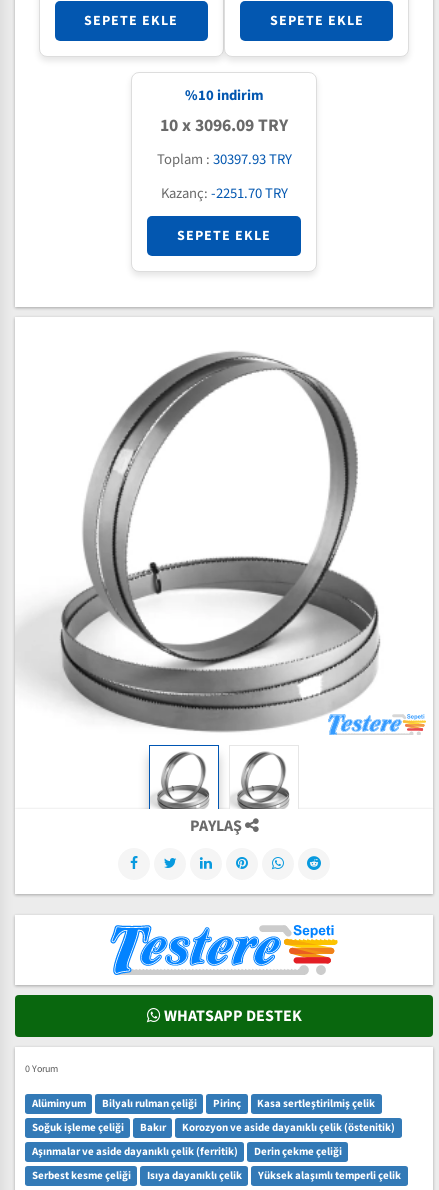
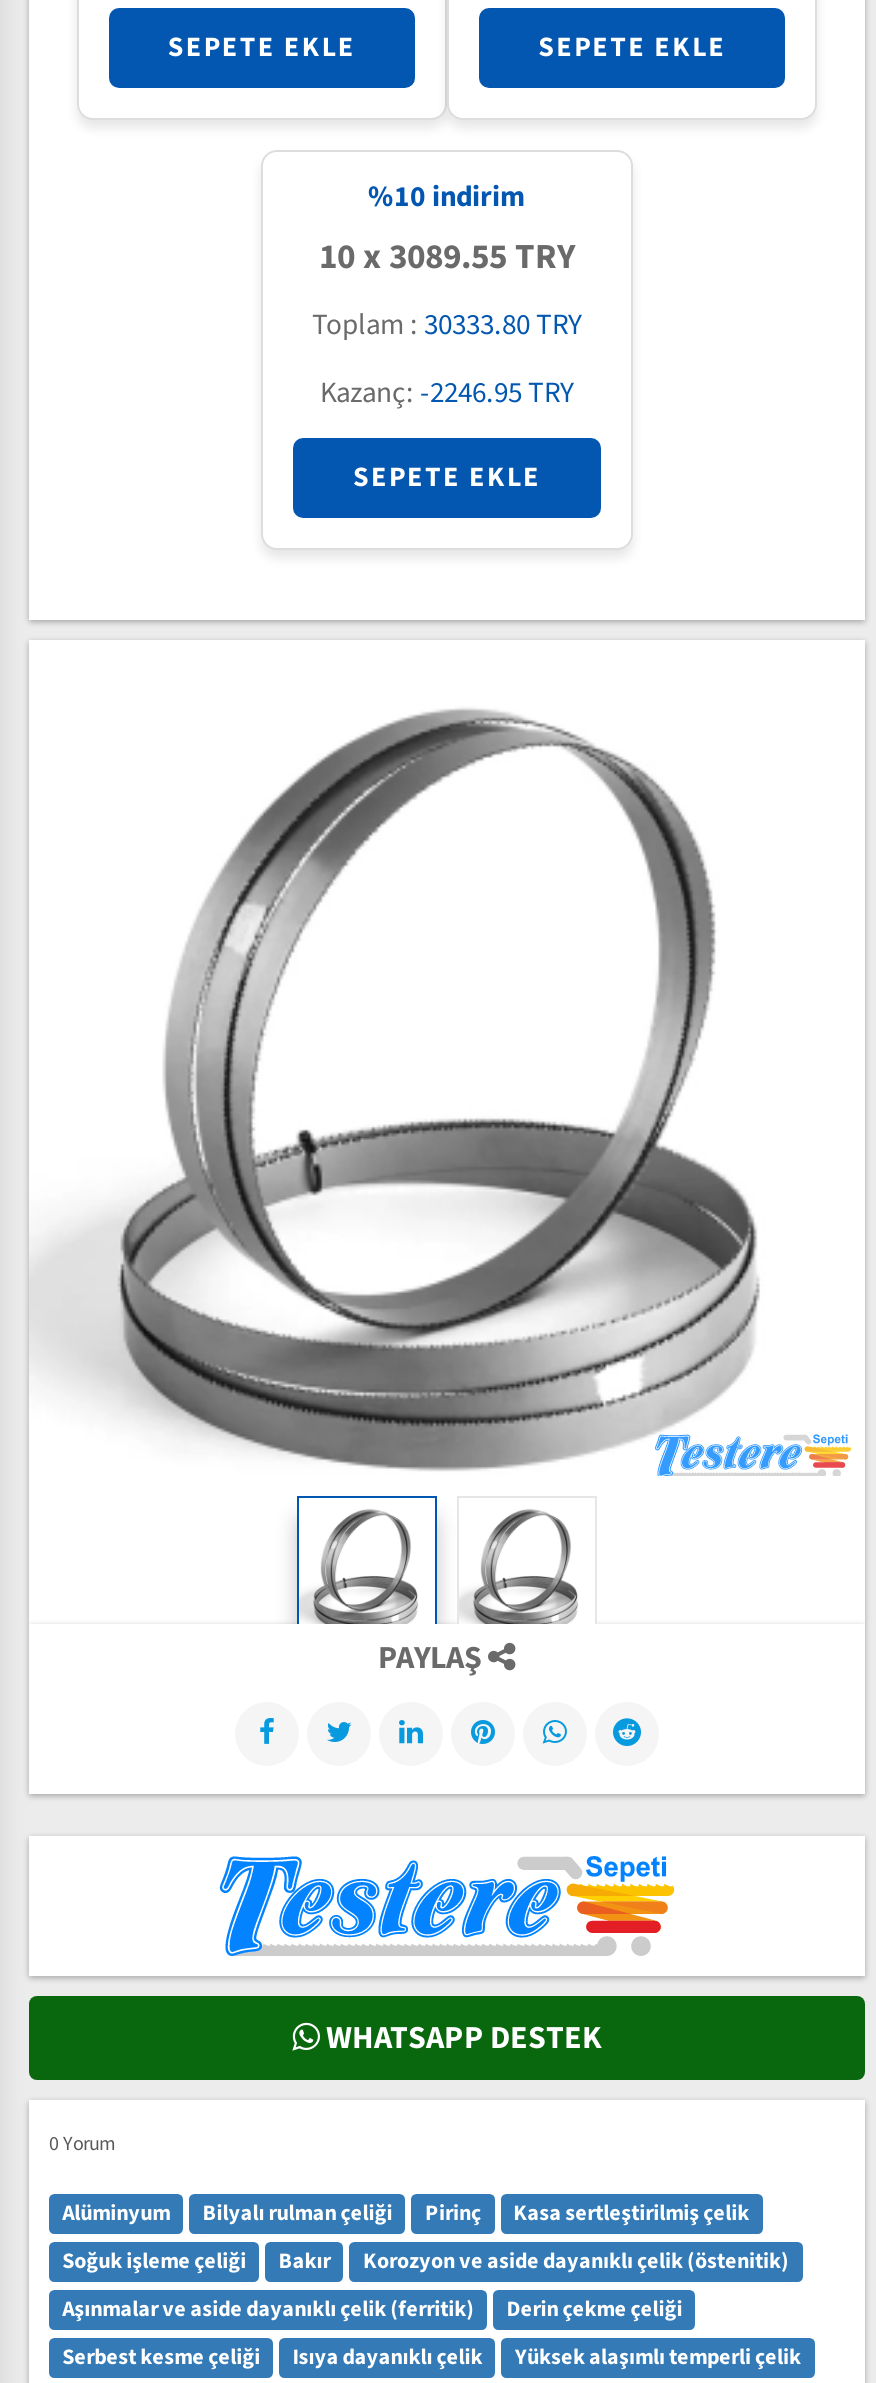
- 10 x 3096.09 TRY
+ 10 x 3089.55 TRY

- Toplam : 30397.93 TRY
+ Toplam : 30333.80 TRY

- Kazanç: -2251.70 TRY
+ Kazanç: -2246.95 TRY
